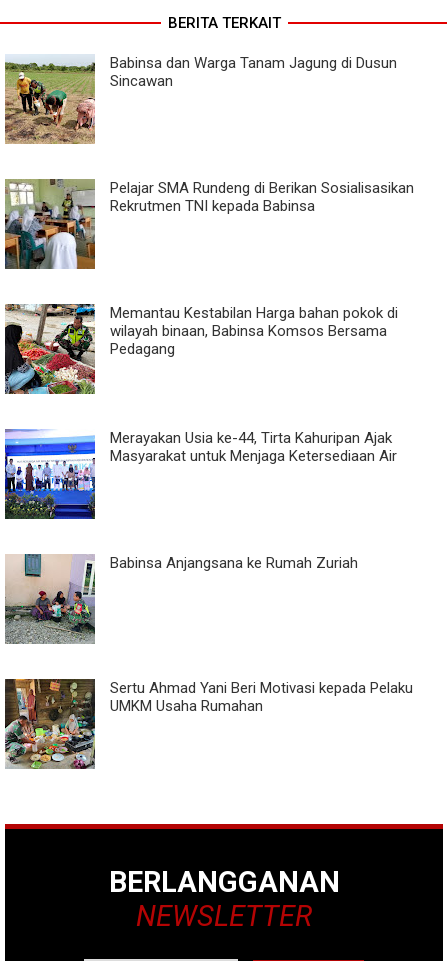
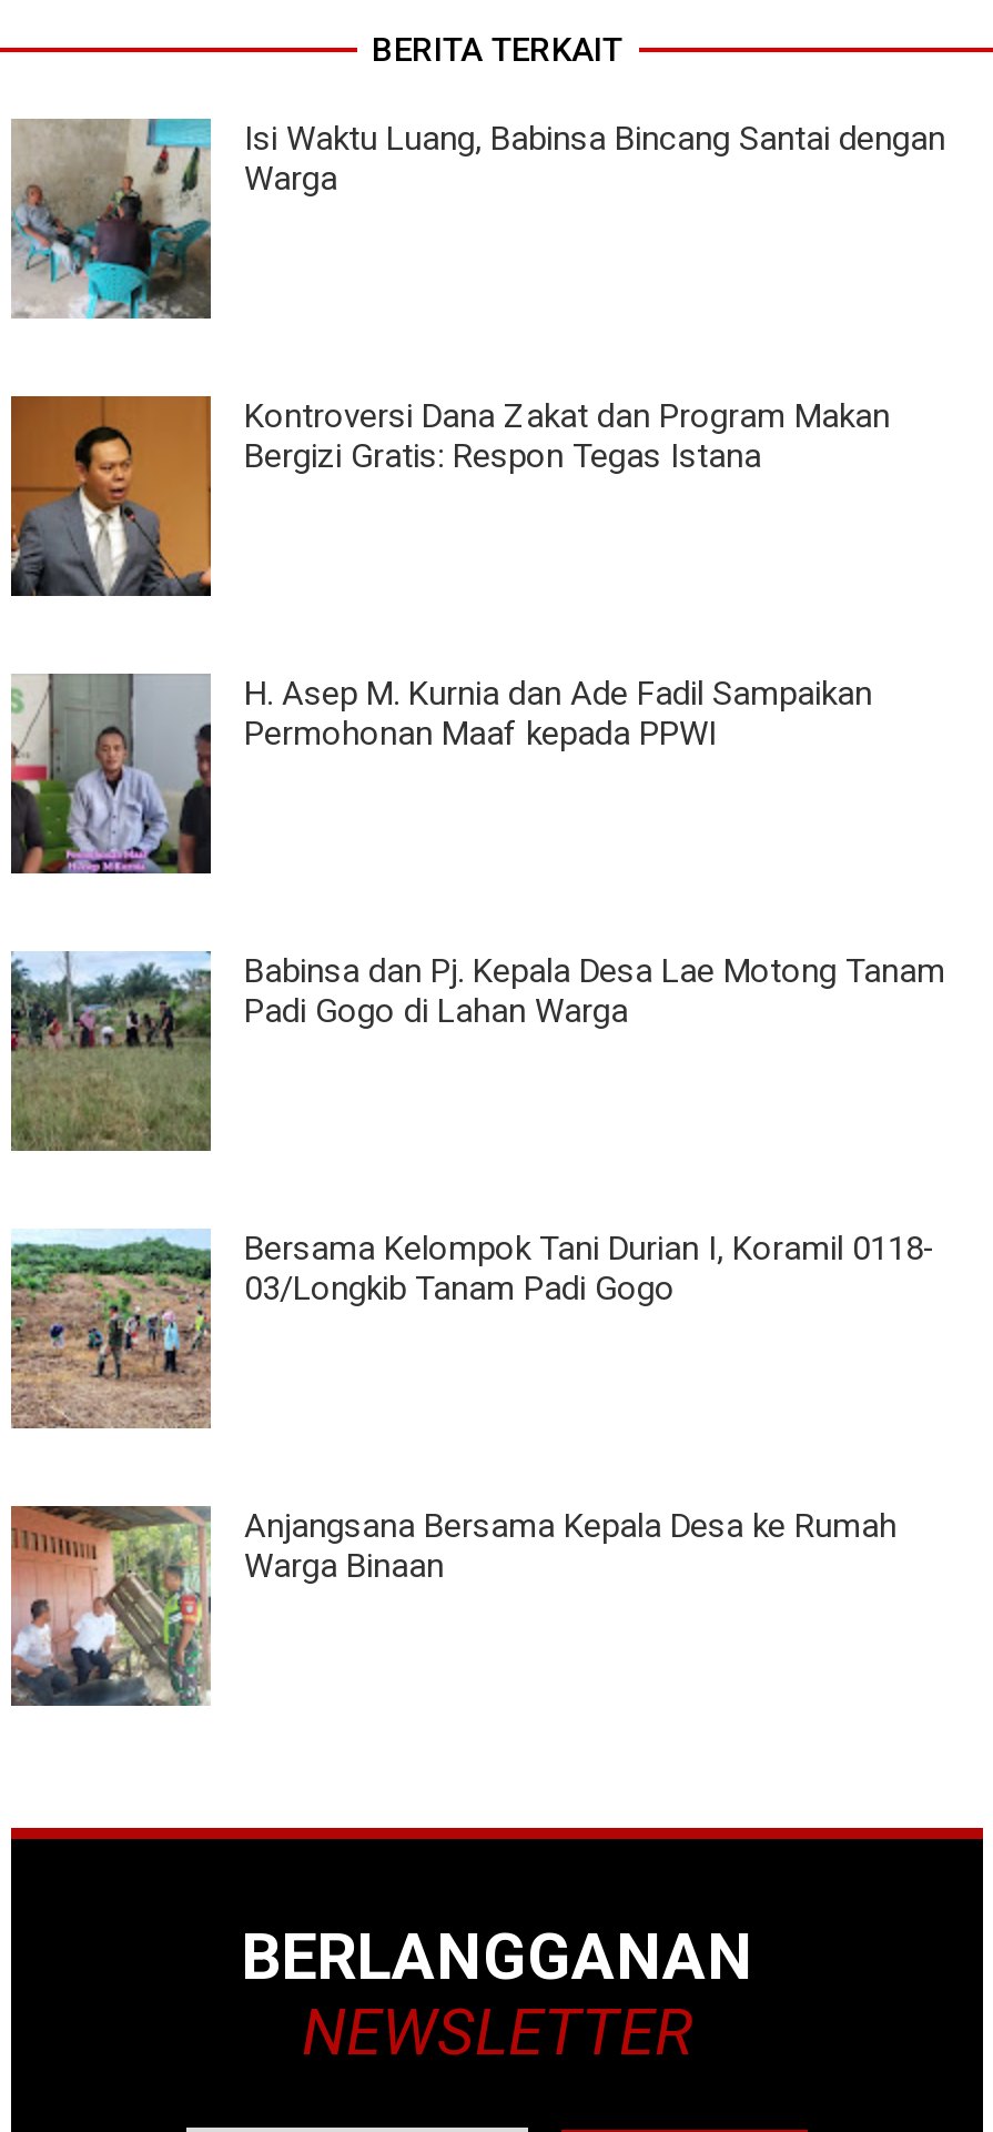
- [image]
- Babinsa dan Warga Tanam Jagung di Dusun
- Sincawan
+ [image]
+ Isi Waktu Luang, Babinsa Bincang Santai dengan
+ Warga

- [image]
- Pelajar SMA Rundeng di Berikan Sosialisasikan
- Rekrutmen TNI kepada Babinsa
+ [image]
+ Kontroversi Dana Zakat dan Program Makan
+ Bergizi Gratis: Respon Tegas Istana

- [image]
- Memantau Kestabilan Harga bahan pokok di
- wilayah binaan, Babinsa Komsos Bersama
- Pedagang
+ [image]
+ H. Asep M. Kurnia dan Ade Fadil Sampaikan
+ Permohonan Maaf kepada PPWI

- [image]
- Merayakan Usia ke-44, Tirta Kahuripan Ajak
- Masyarakat untuk Menjaga Ketersediaan Air
+ [image]
+ Babinsa dan Pj. Kepala Desa Lae Motong Tanam
+ Padi Gogo di Lahan Warga

- [image]
- Babinsa Anjangsana ke Rumah Zuriah
+ [image]
+ Bersama Kelompok Tani Durian I, Koramil 0118-
+ 03/Longkib Tanam Padi Gogo

- [image]
- Sertu Ahmad Yani Beri Motivasi kepada Pelaku
- UMKM Usaha Rumahan
+ [image]
+ Anjangsana Bersama Kepala Desa ke Rumah
+ Warga Binaan
